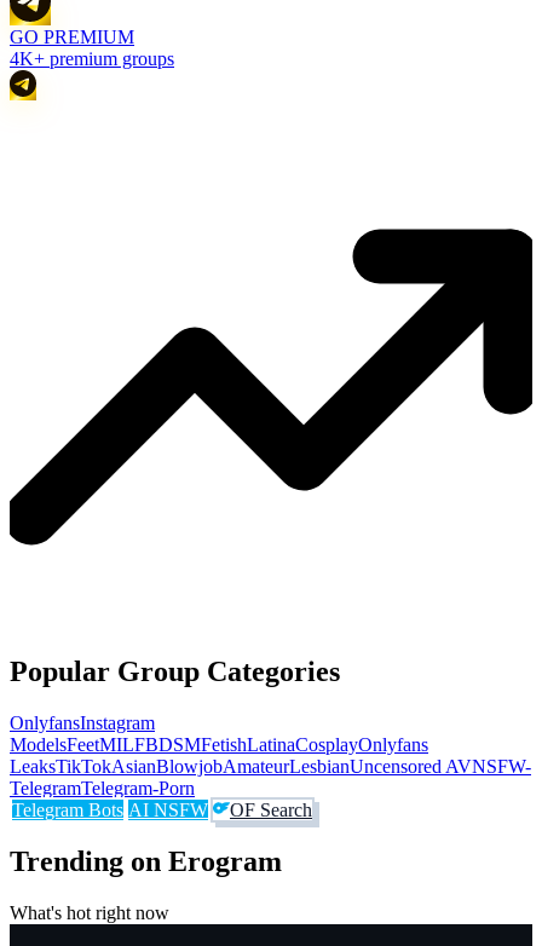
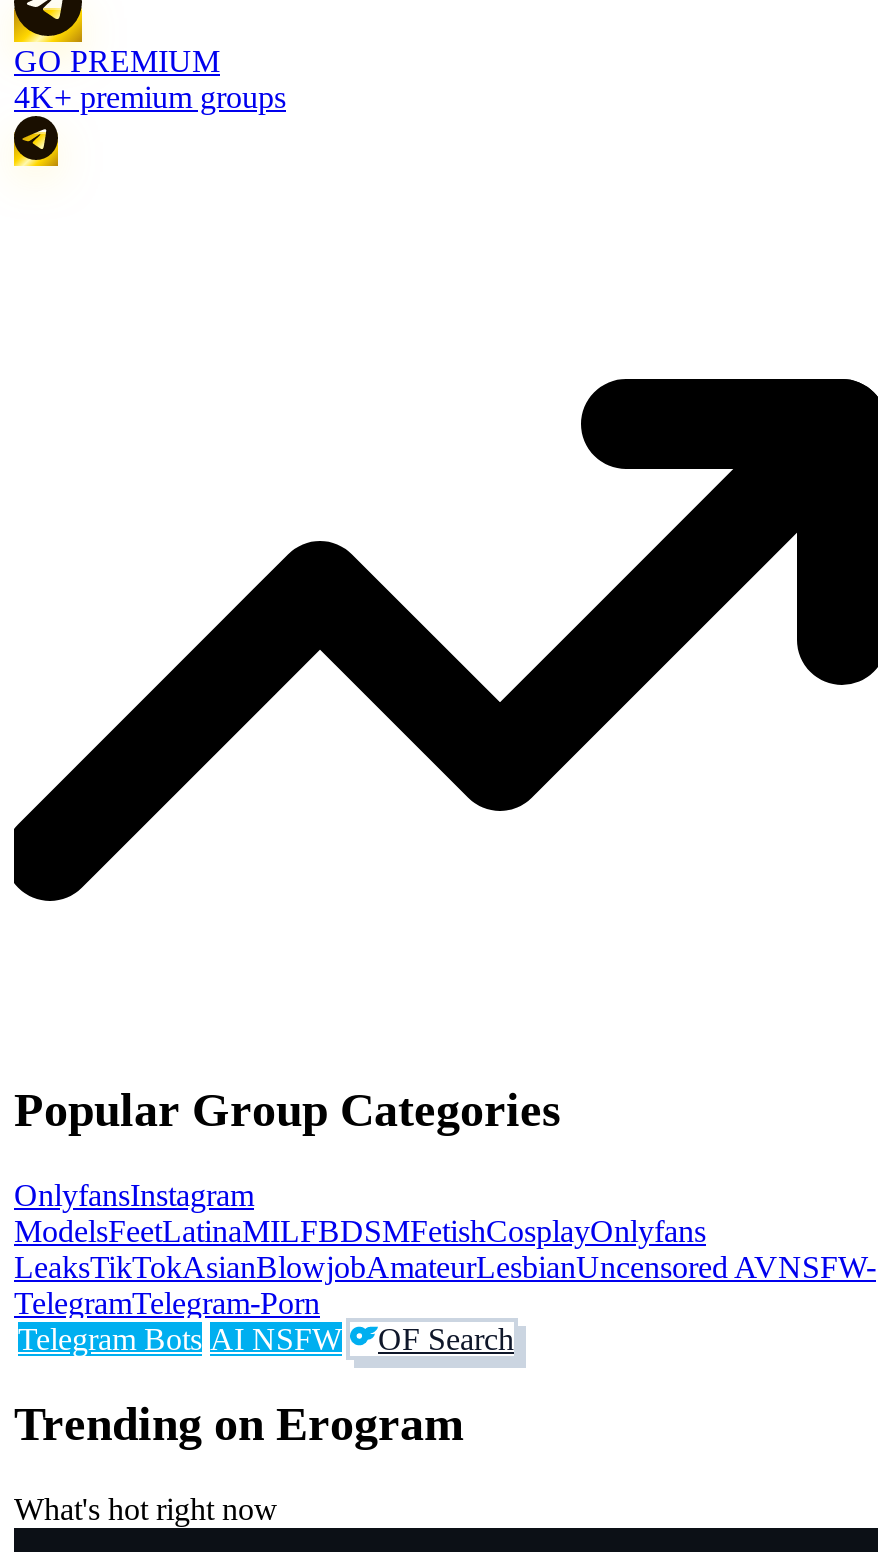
- ModelsFeetMILFBDSMFetishLatinaCosplayOnlyfans
+ ModelsFeetLatinaMILFBDSMFetishCosplayOnlyfans
